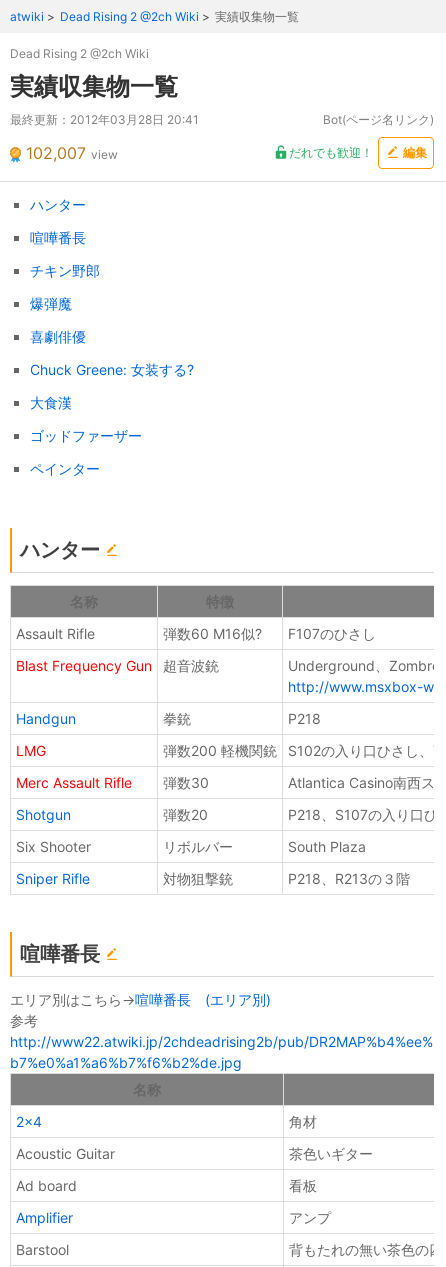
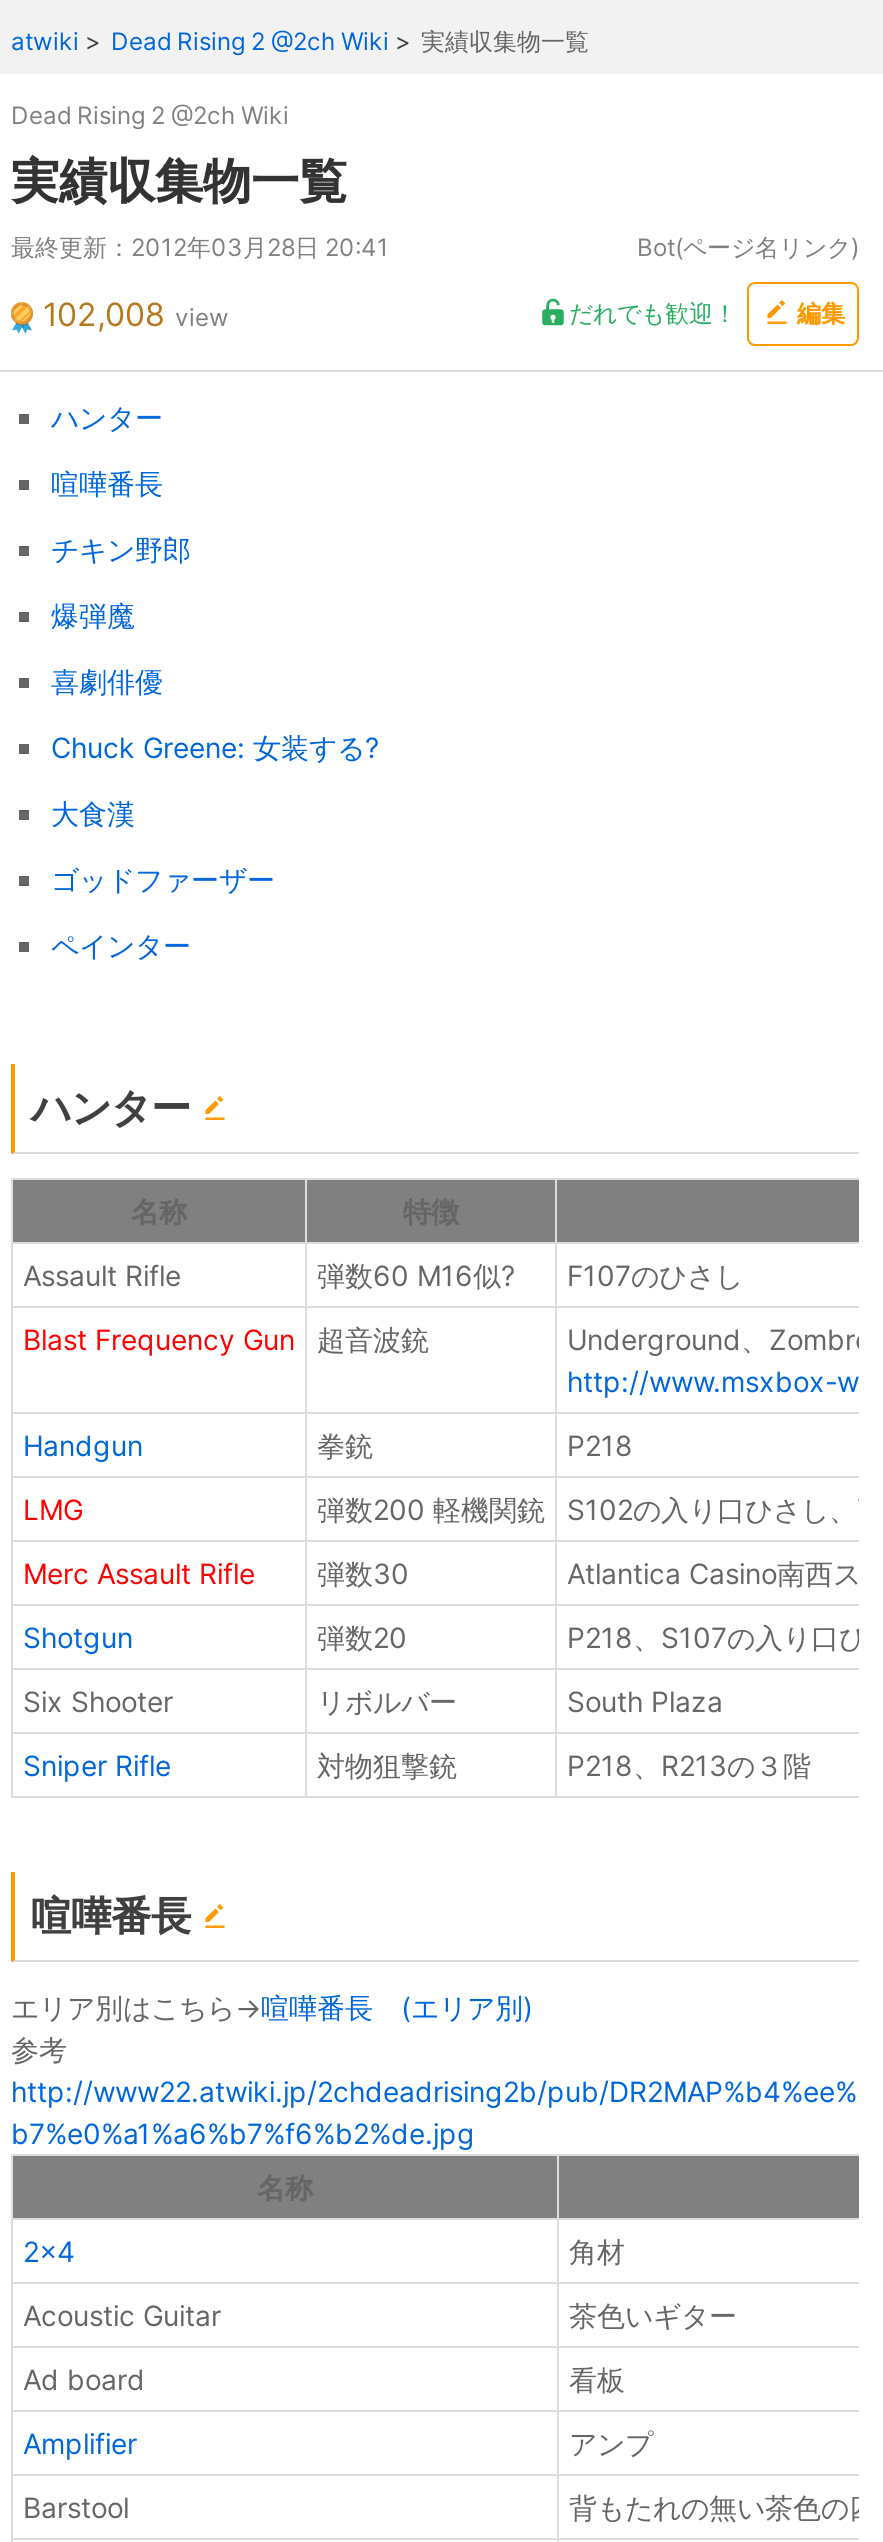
- 102,007 view
+ 102,008 view
